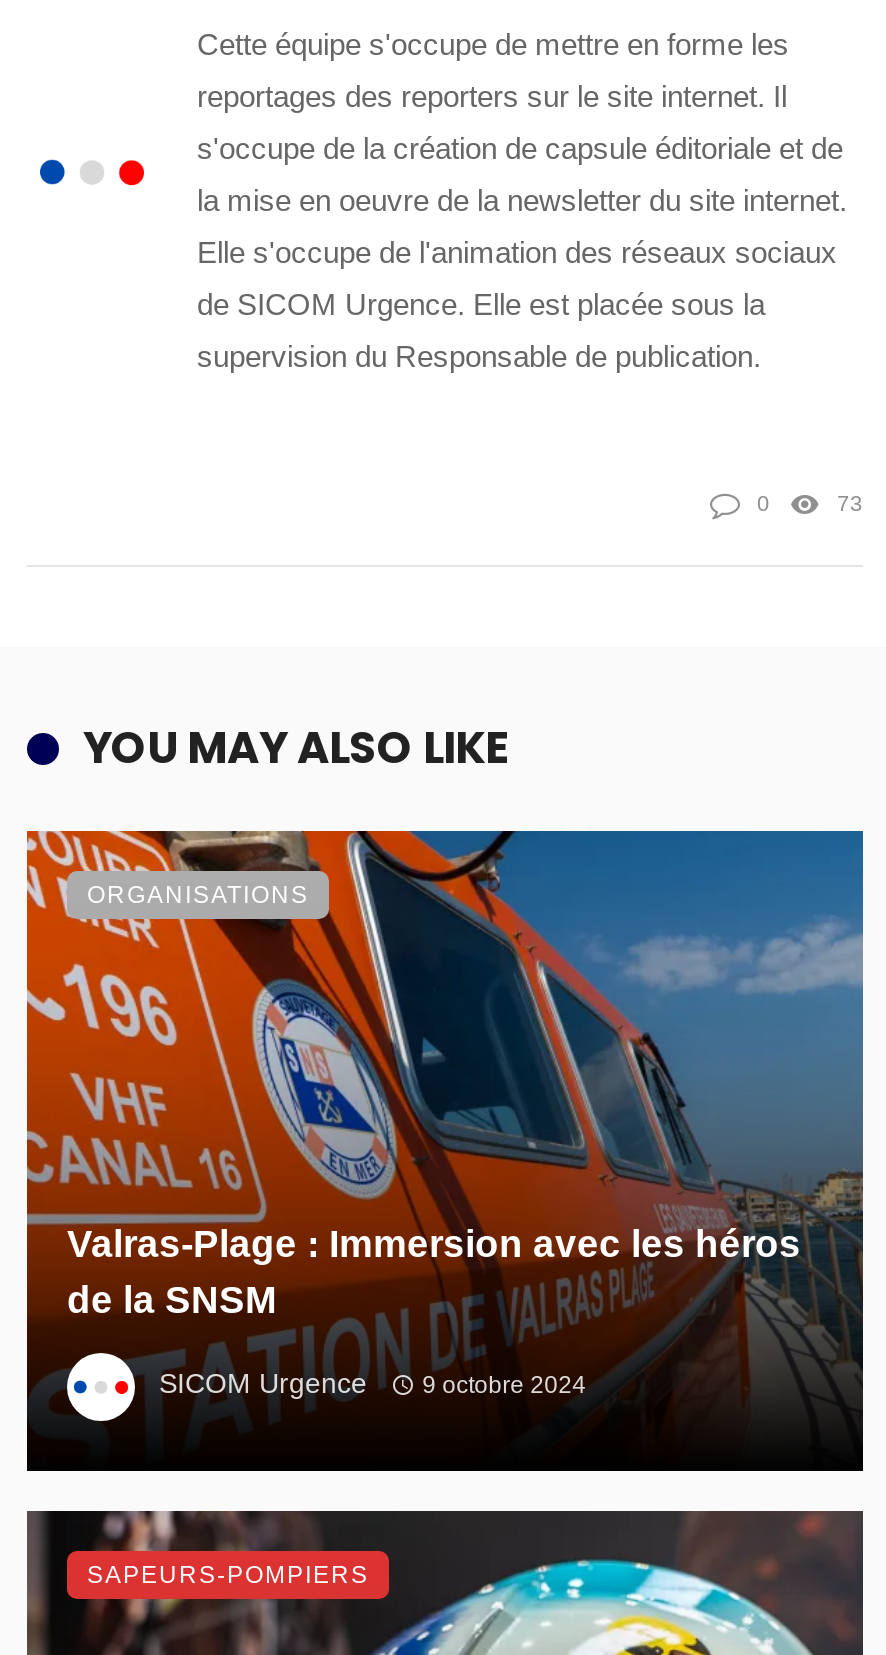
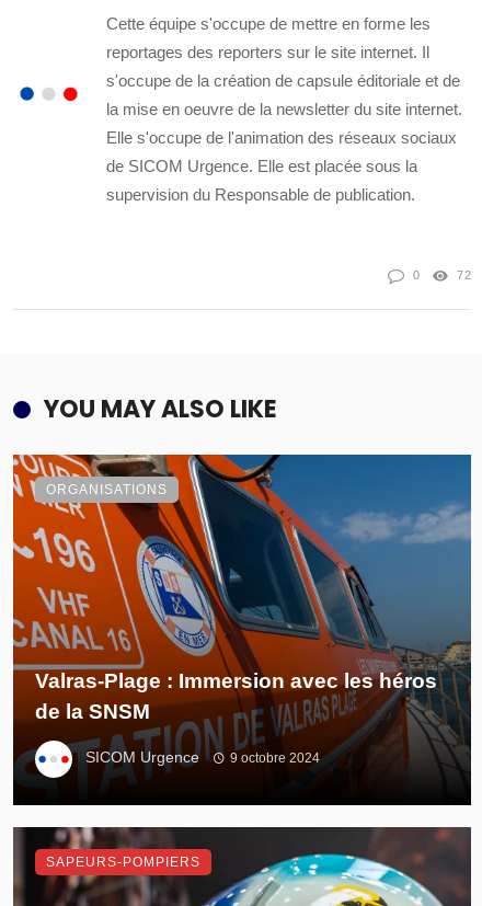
- 73
+ 72
